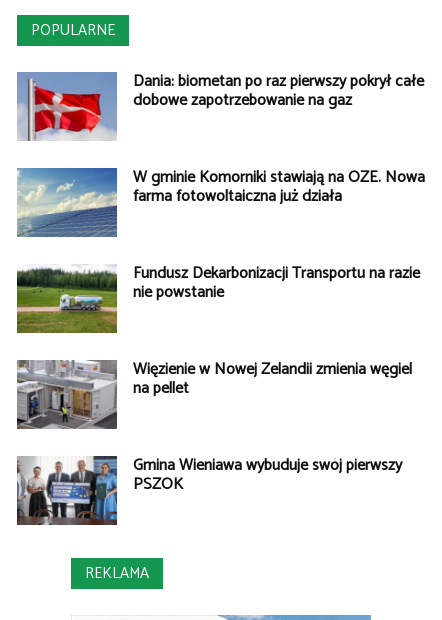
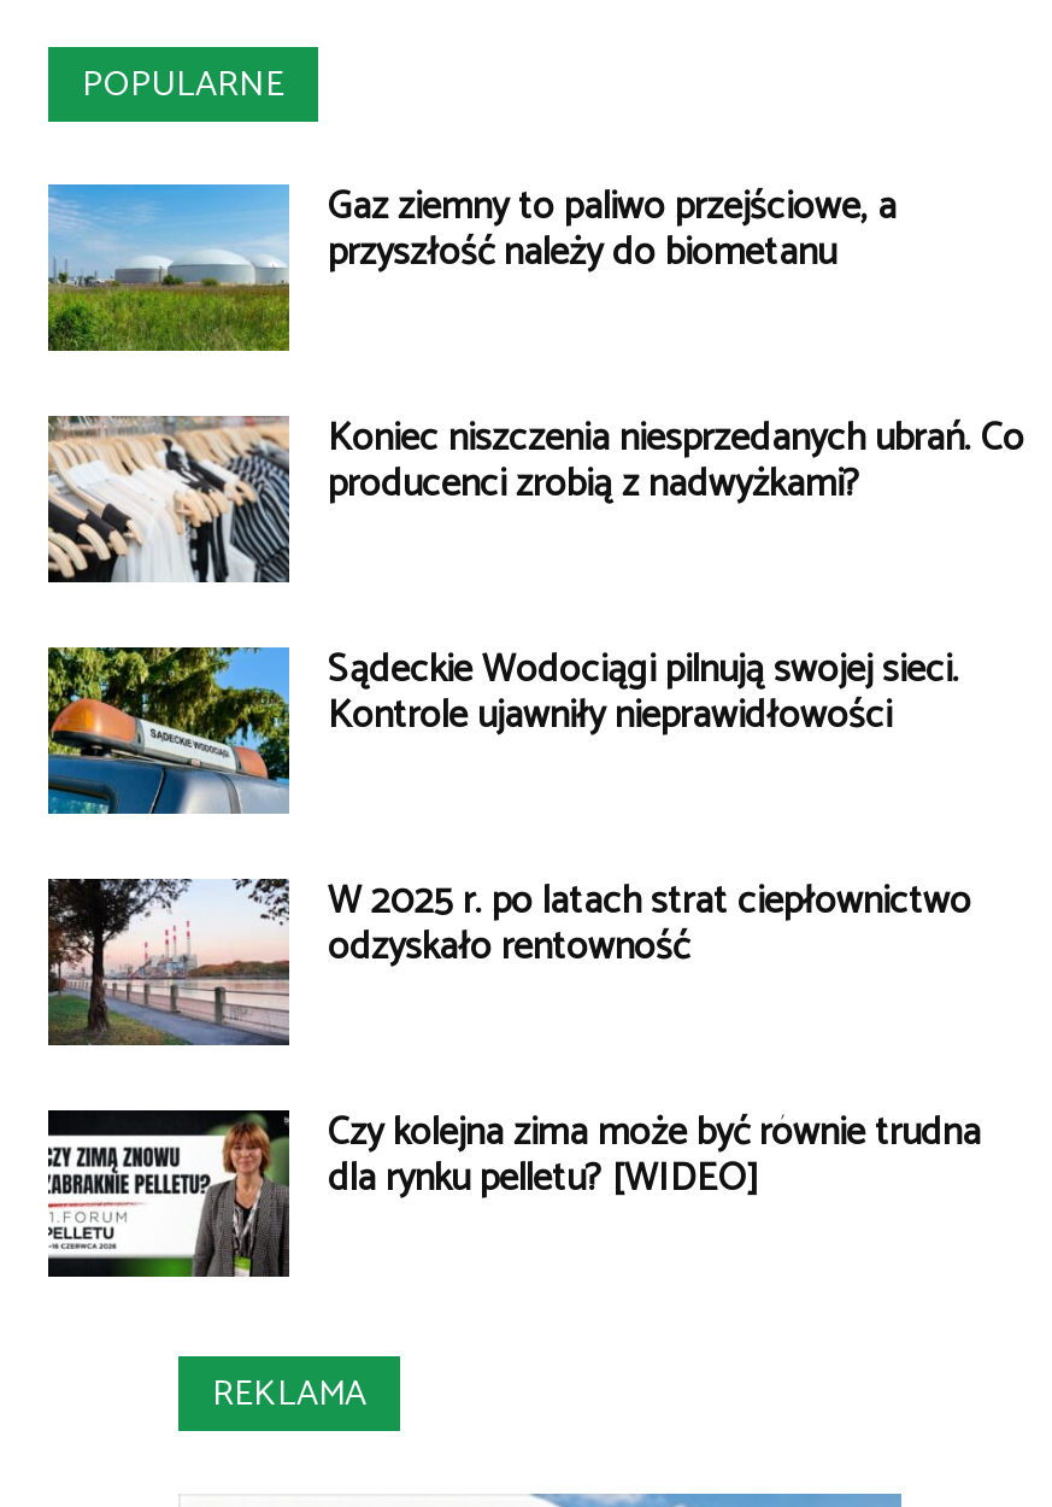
- [image]
- Dania: biometan po raz pierwszy pokrył całe
- dobowe zapotrzebowanie na gaz
+ [image]
+ Gaz ziemny to paliwo przejściowe, a
+ przyszłość należy do biometanu

- [image]
- W gminie Komorniki stawiają na OZE. Nowa
- farma fotowoltaiczna już działa
+ [image]
+ Koniec niszczenia niesprzedanych ubrań. Co
+ producenci zrobią z nadwyżkami?

- [image]
- Fundusz Dekarbonizacji Transportu na razie
- nie powstanie
+ [image]
+ Sądeckie Wodociągi pilnują swojej sieci.
+ Kontrole ujawniły nieprawidłowości

- [image]
- Więzienie w Nowej Zelandii zmienia węgiel
- na pellet
+ [image]
+ W 2025 r. po latach strat ciepłownictwo
+ odzyskało rentowność

- [image]
- Gmina Wieniawa wybuduje swój pierwszy
- PSZOK
+ [image]
+ Czy kolejna zima może być równie trudna
+ dla rynku pelletu? [WIDEO]
